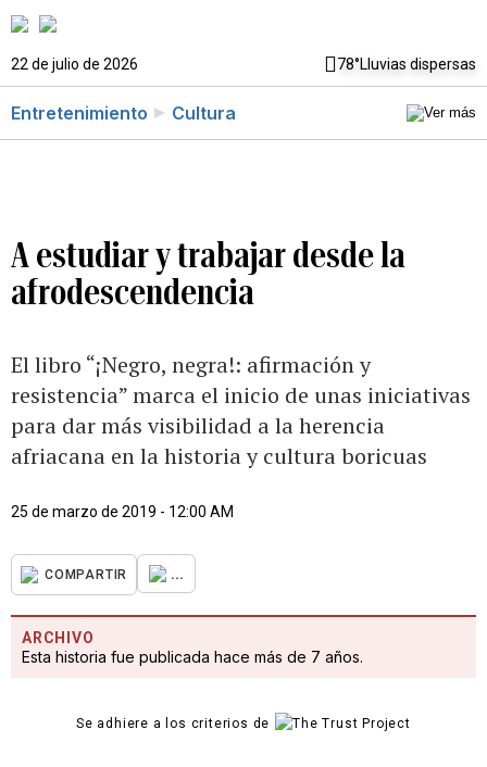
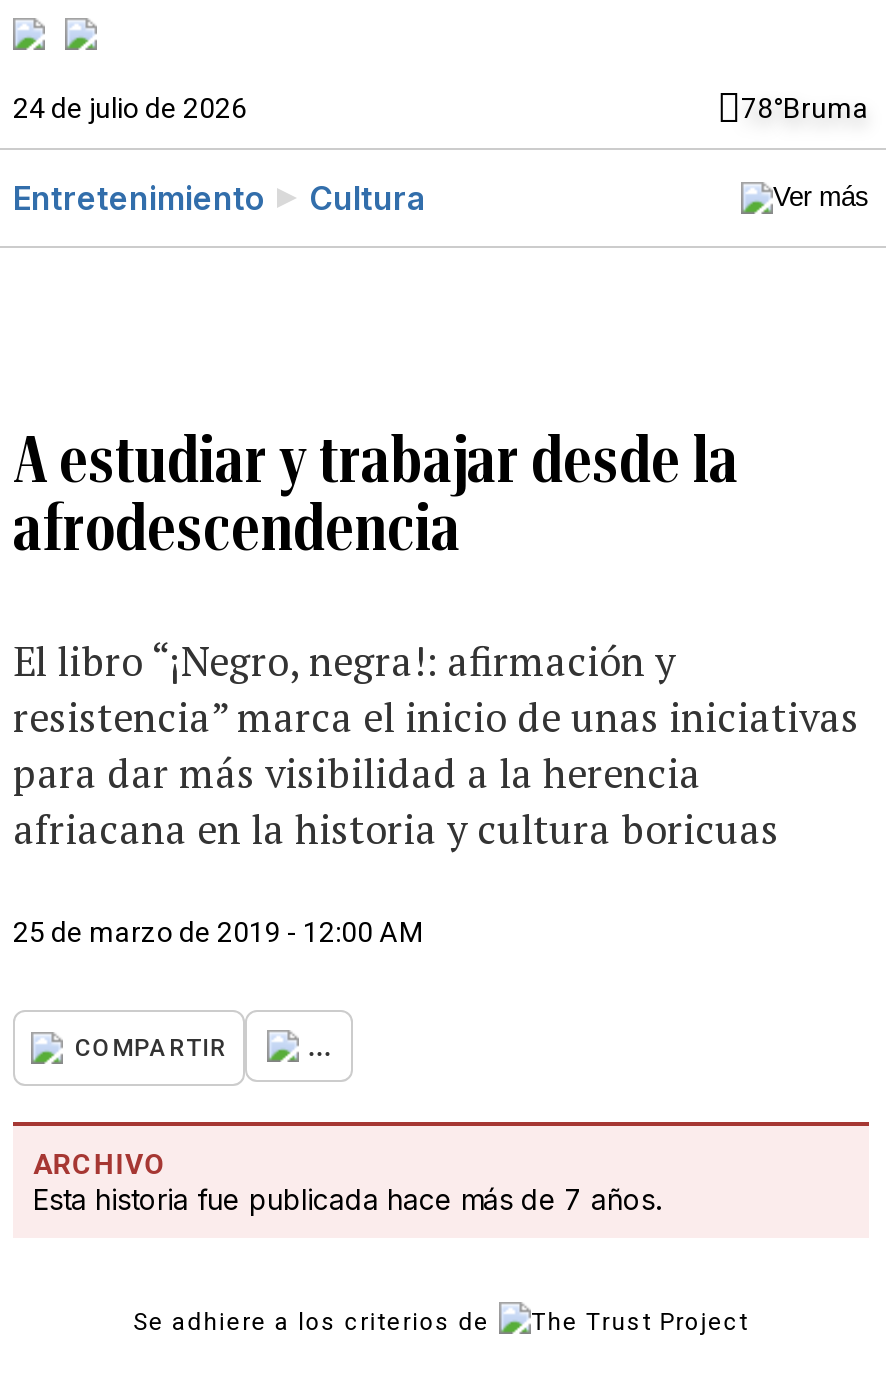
- 22 de julio de 2026
- 78°Lluvias dispersas
+ 24 de julio de 2026
+ 78°Bruma
